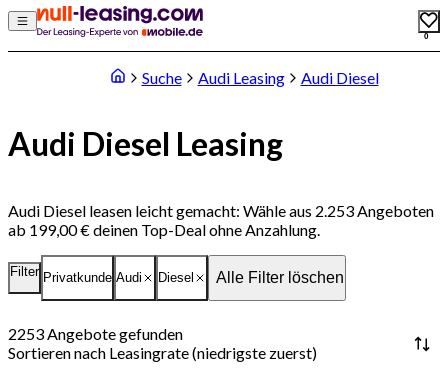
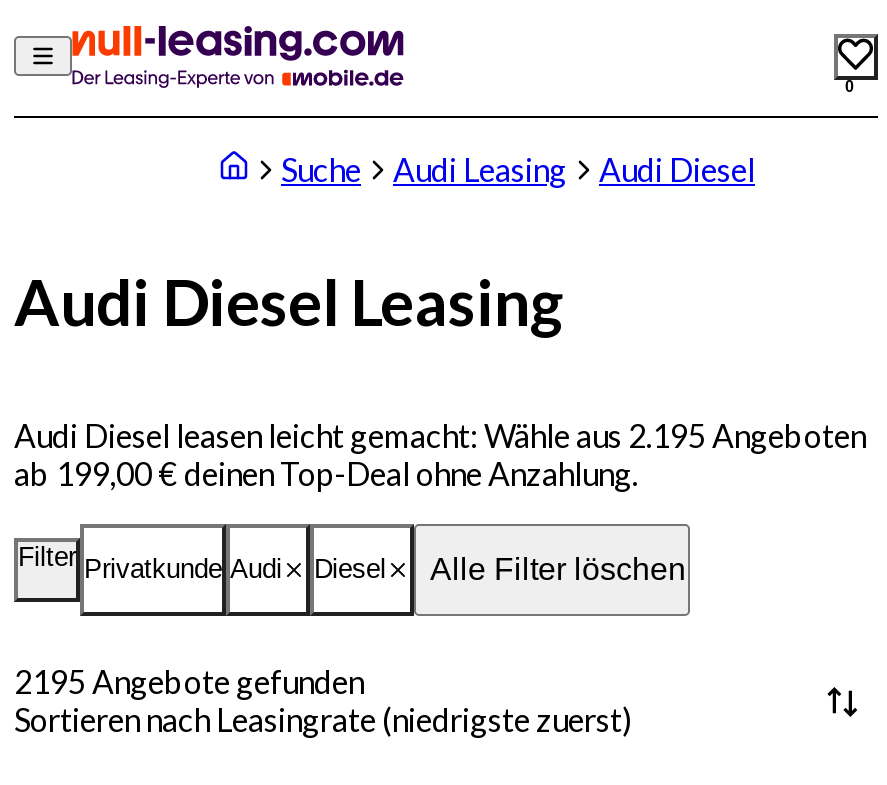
- Audi Diesel leasen leicht gemacht: Wähle aus 2.253 Angeboten
+ Audi Diesel leasen leicht gemacht: Wähle aus 2.195 Angeboten

- 2253 Angebote gefunden
+ 2195 Angebote gefunden
